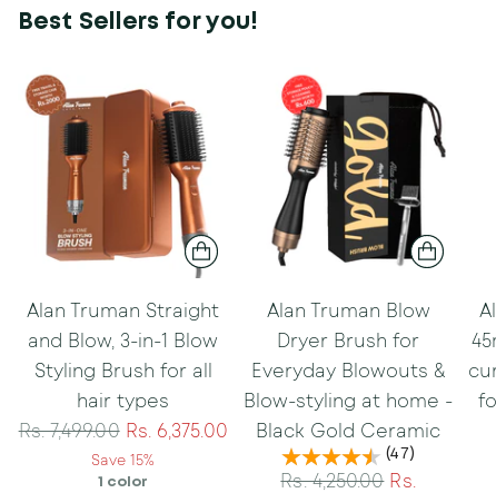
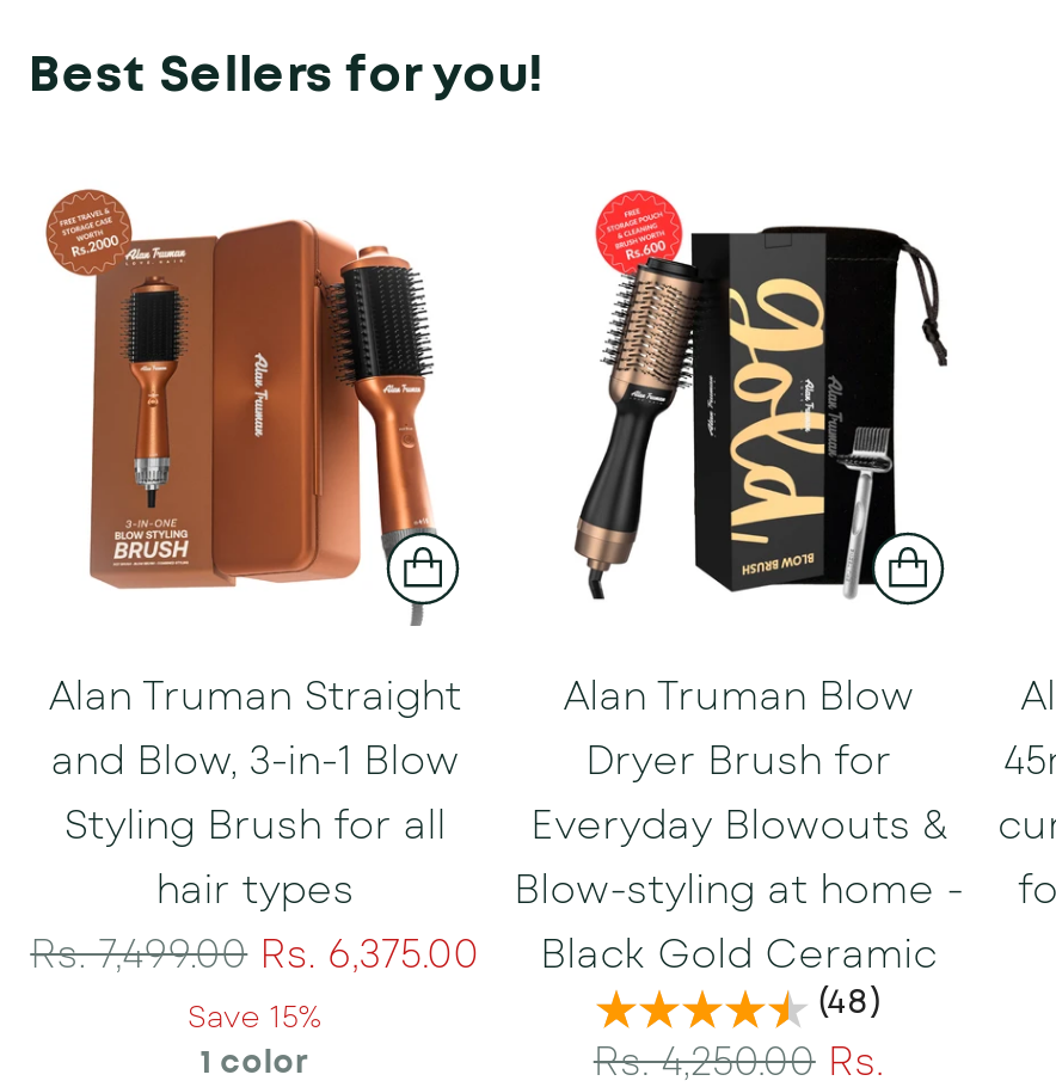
- (47)
+ (48)
